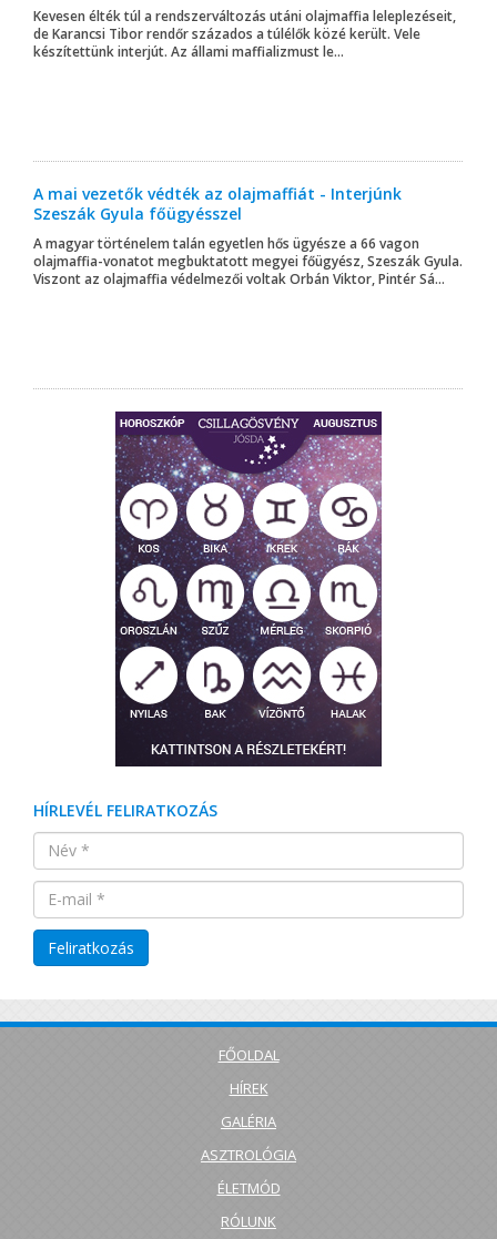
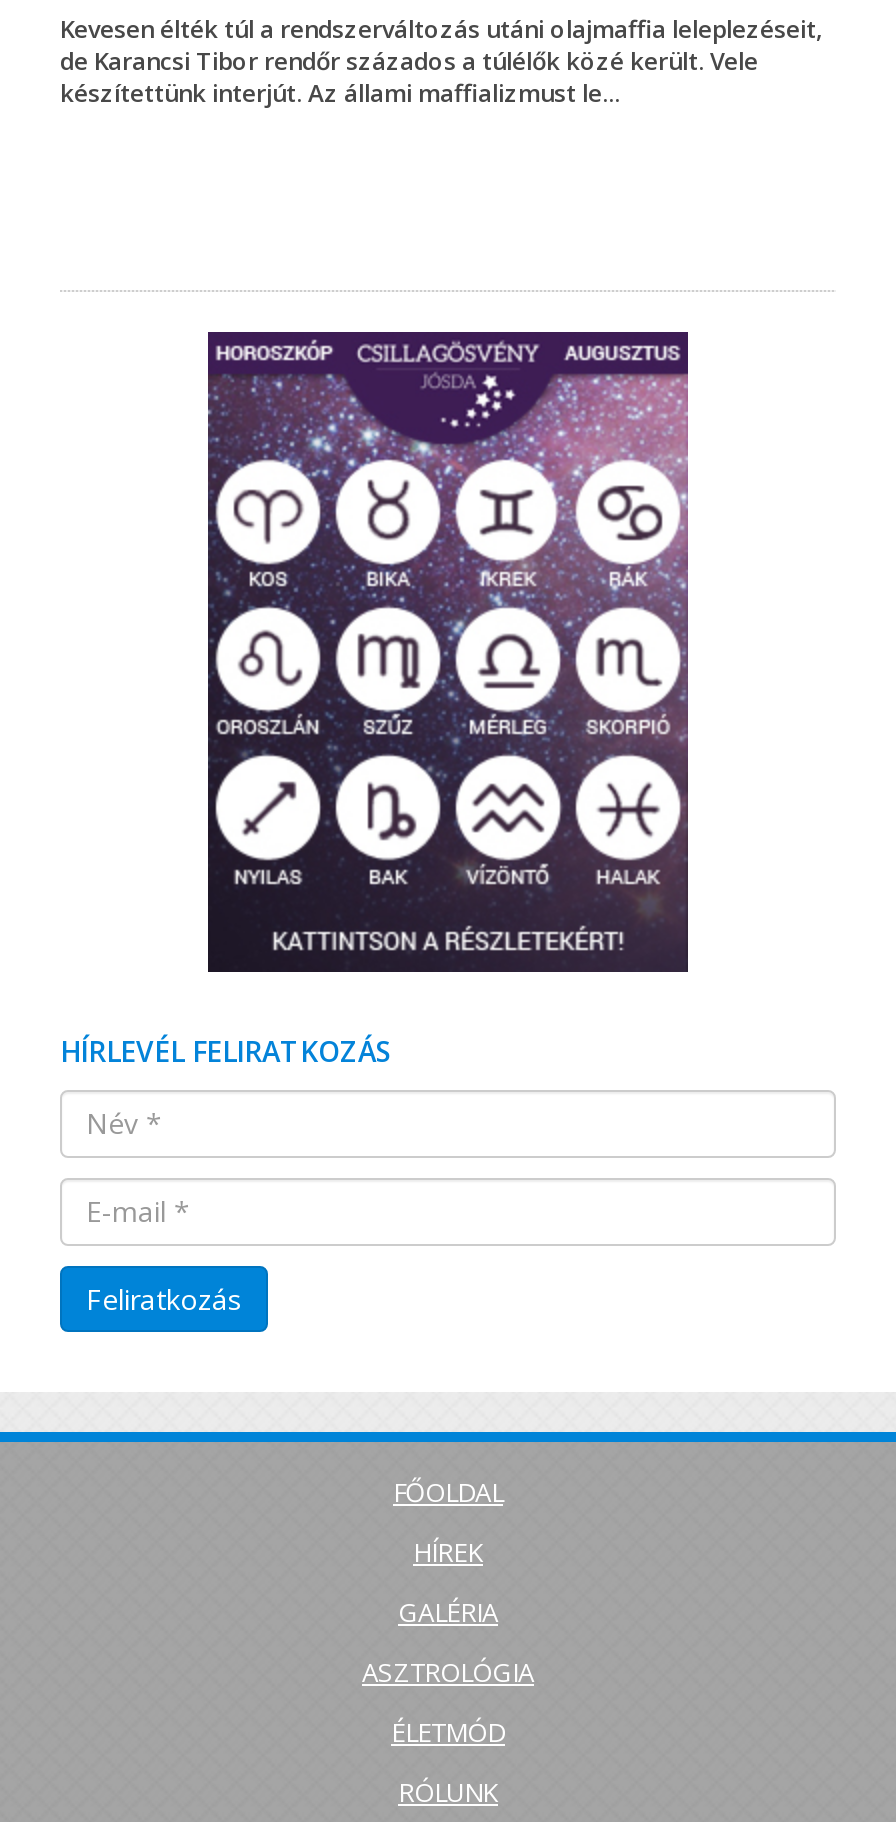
- A mai vezetők védték az olajmaffiát - Interjúnk
- Szeszák Gyula főügyésszel
- A magyar történelem talán egyetlen hős ügyésze a 66 vagon
- olajmaffia-vonatot megbuktatott megyei főügyész, Szeszák Gyula.
- Viszont az olajmaffia védelmezői voltak Orbán Viktor, Pintér Sá...
